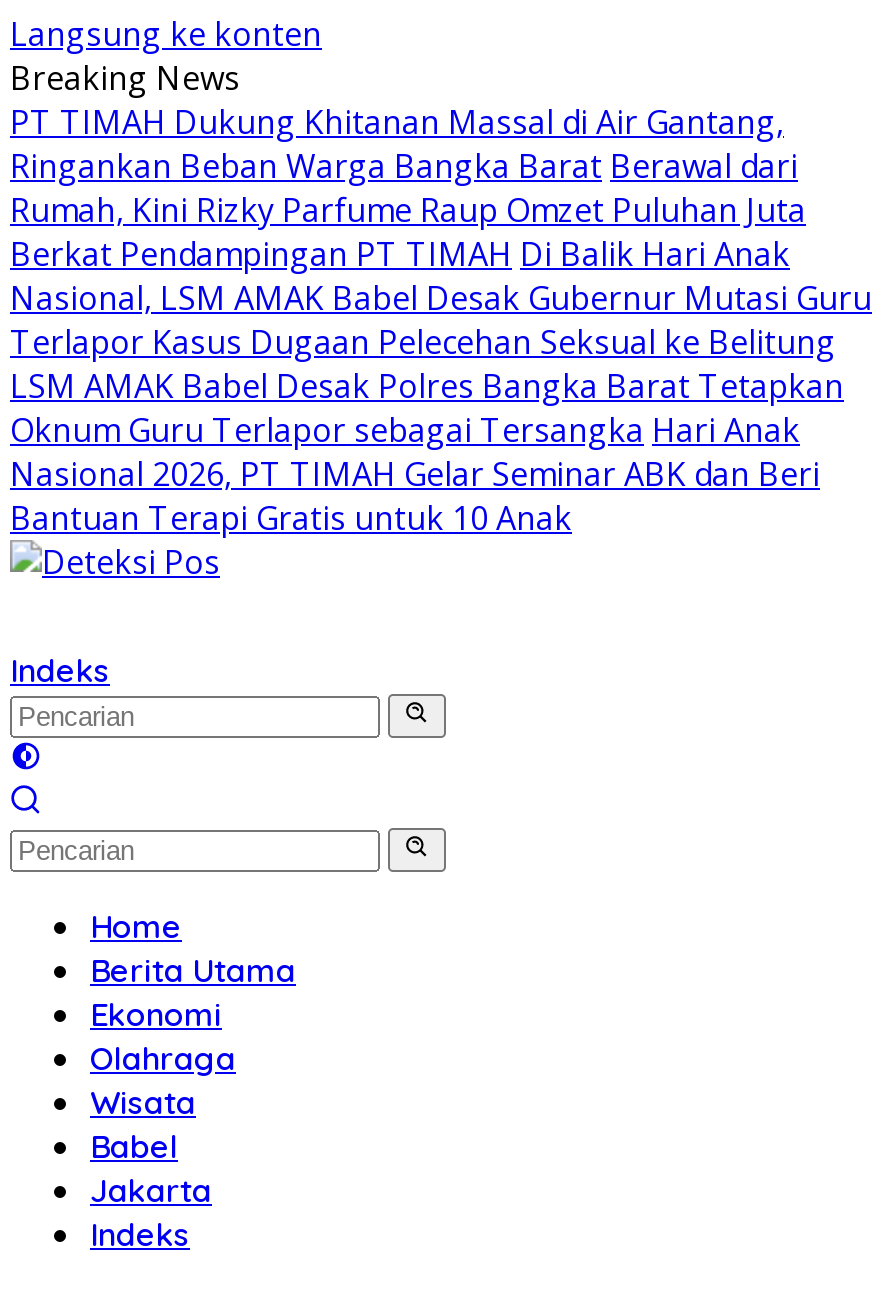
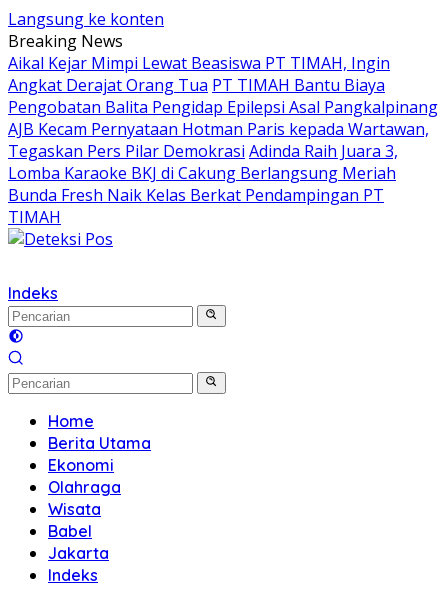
- PT TIMAH Dukung Khitanan Massal di Air Gantang,
- Ringankan Beban Warga Bangka Barat Berawal dari
- Rumah, Kini Rizky Parfume Raup Omzet Puluhan Juta
- Berkat Pendampingan PT TIMAH Di Balik Hari Anak
- Nasional, LSM AMAK Babel Desak Gubernur Mutasi Guru
- Terlapor Kasus Dugaan Pelecehan Seksual ke Belitung
- LSM AMAK Babel Desak Polres Bangka Barat Tetapkan
- Oknum Guru Terlapor sebagai Tersangka Hari Anak
- Nasional 2026, PT TIMAH Gelar Seminar ABK dan Beri
- Bantuan Terapi Gratis untuk 10 Anak
+ Aikal Kejar Mimpi Lewat Beasiswa PT TIMAH, Ingin
+ Angkat Derajat Orang Tua PT TIMAH Bantu Biaya
+ Pengobatan Balita Pengidap Epilepsi Asal Pangkalpinang
+ AJB Kecam Pernyataan Hotman Paris kepada Wartawan,
+ Tegaskan Pers Pilar Demokrasi Adinda Raih Juara 3,
+ Lomba Karaoke BKJ di Cakung Berlangsung Meriah
+ Bunda Fresh Naik Kelas Berkat Pendampingan PT
+ TIMAH
